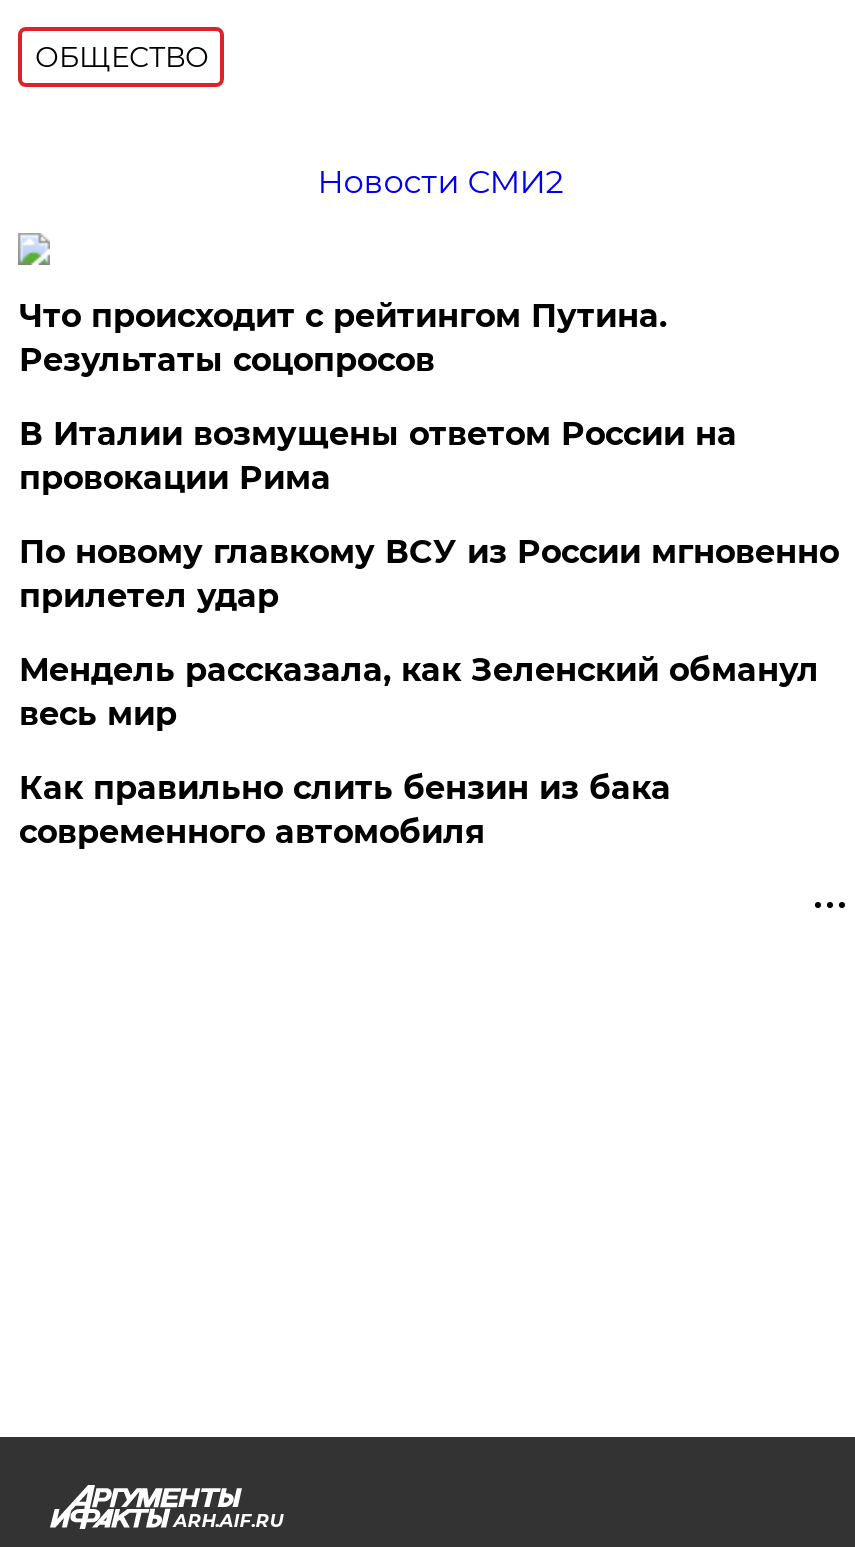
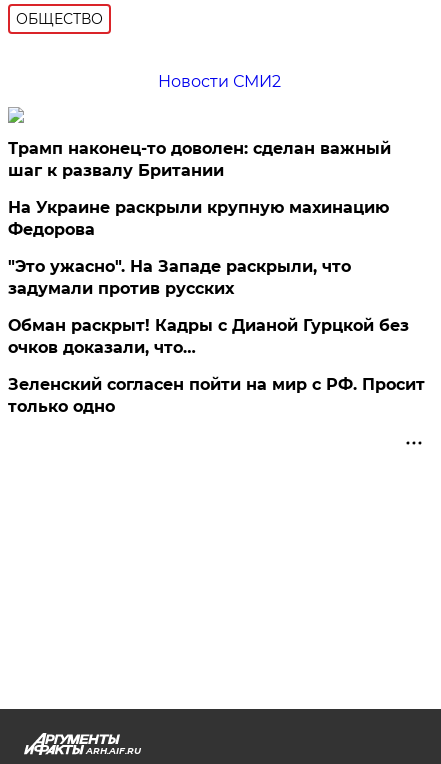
- Что происходит с рейтингом Путина.
- Результаты соцопросов
+ Трамп наконец-то доволен: сделан важный
+ шаг к развалу Британии

- В Италии возмущены ответом России на
- провокации Рима
+ На Украине раскрыли крупную махинацию
+ Федорова

- По новому главкому ВСУ из России мгновенно
- прилетел удар
+ "Это ужасно". На Западе раскрыли, что
+ задумали против русских

- Мендель рассказала, как Зеленский обманул
- весь мир
+ Обман раскрыт! Кадры с Дианой Гурцкой без
+ очков доказали, что…

- Как правильно слить бензин из бака
- современного автомобиля
+ Зеленский согласен пойти на мир с РФ. Просит
+ только одно
